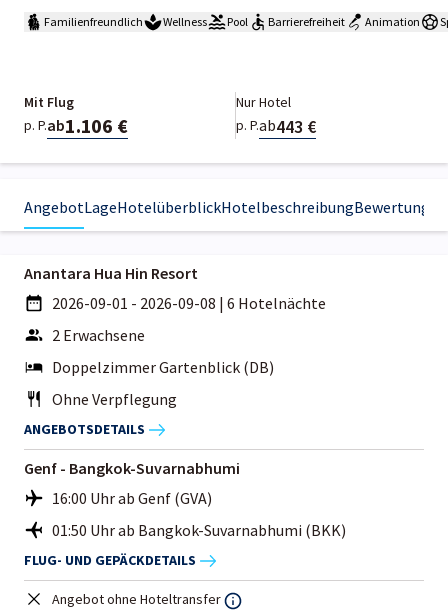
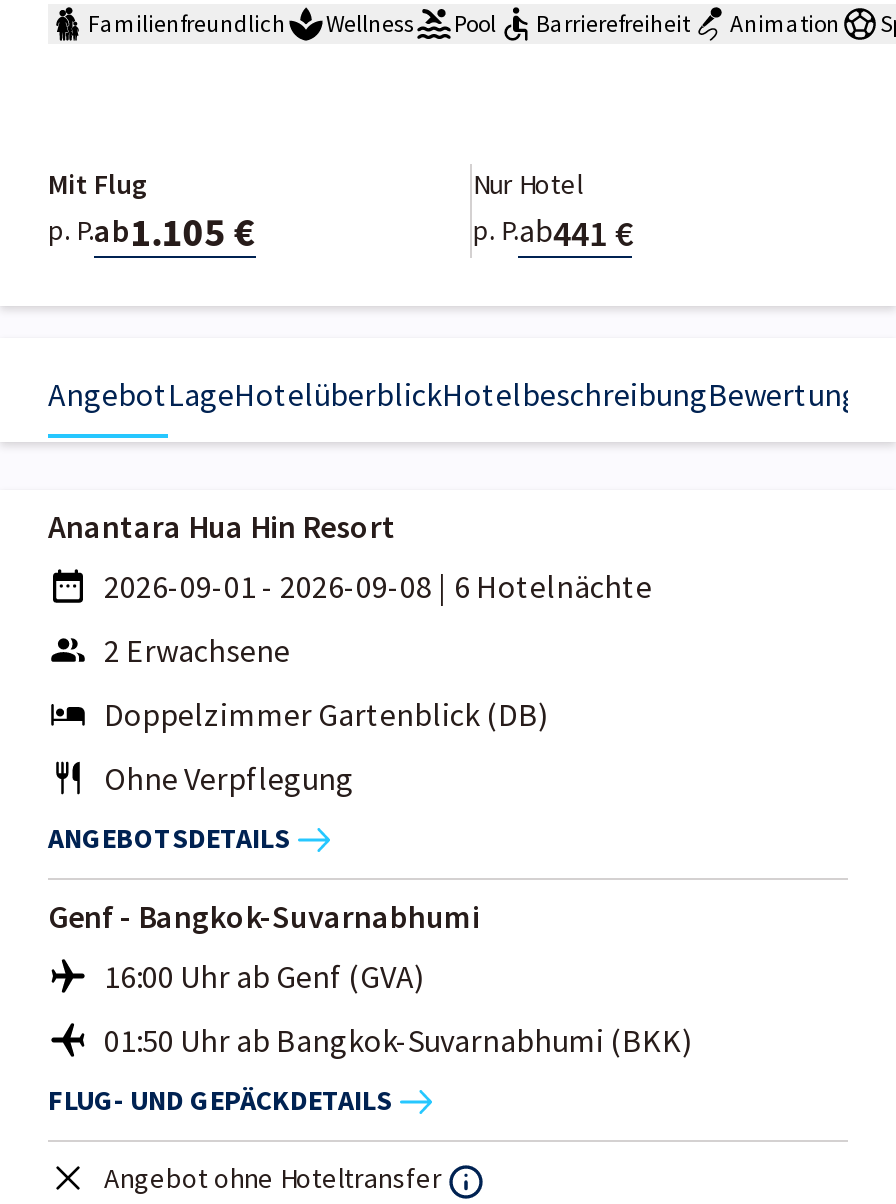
- p. P.ab1.106 €
+ p. P.ab1.105 €

- p. P.ab443 €
+ p. P.ab441 €
